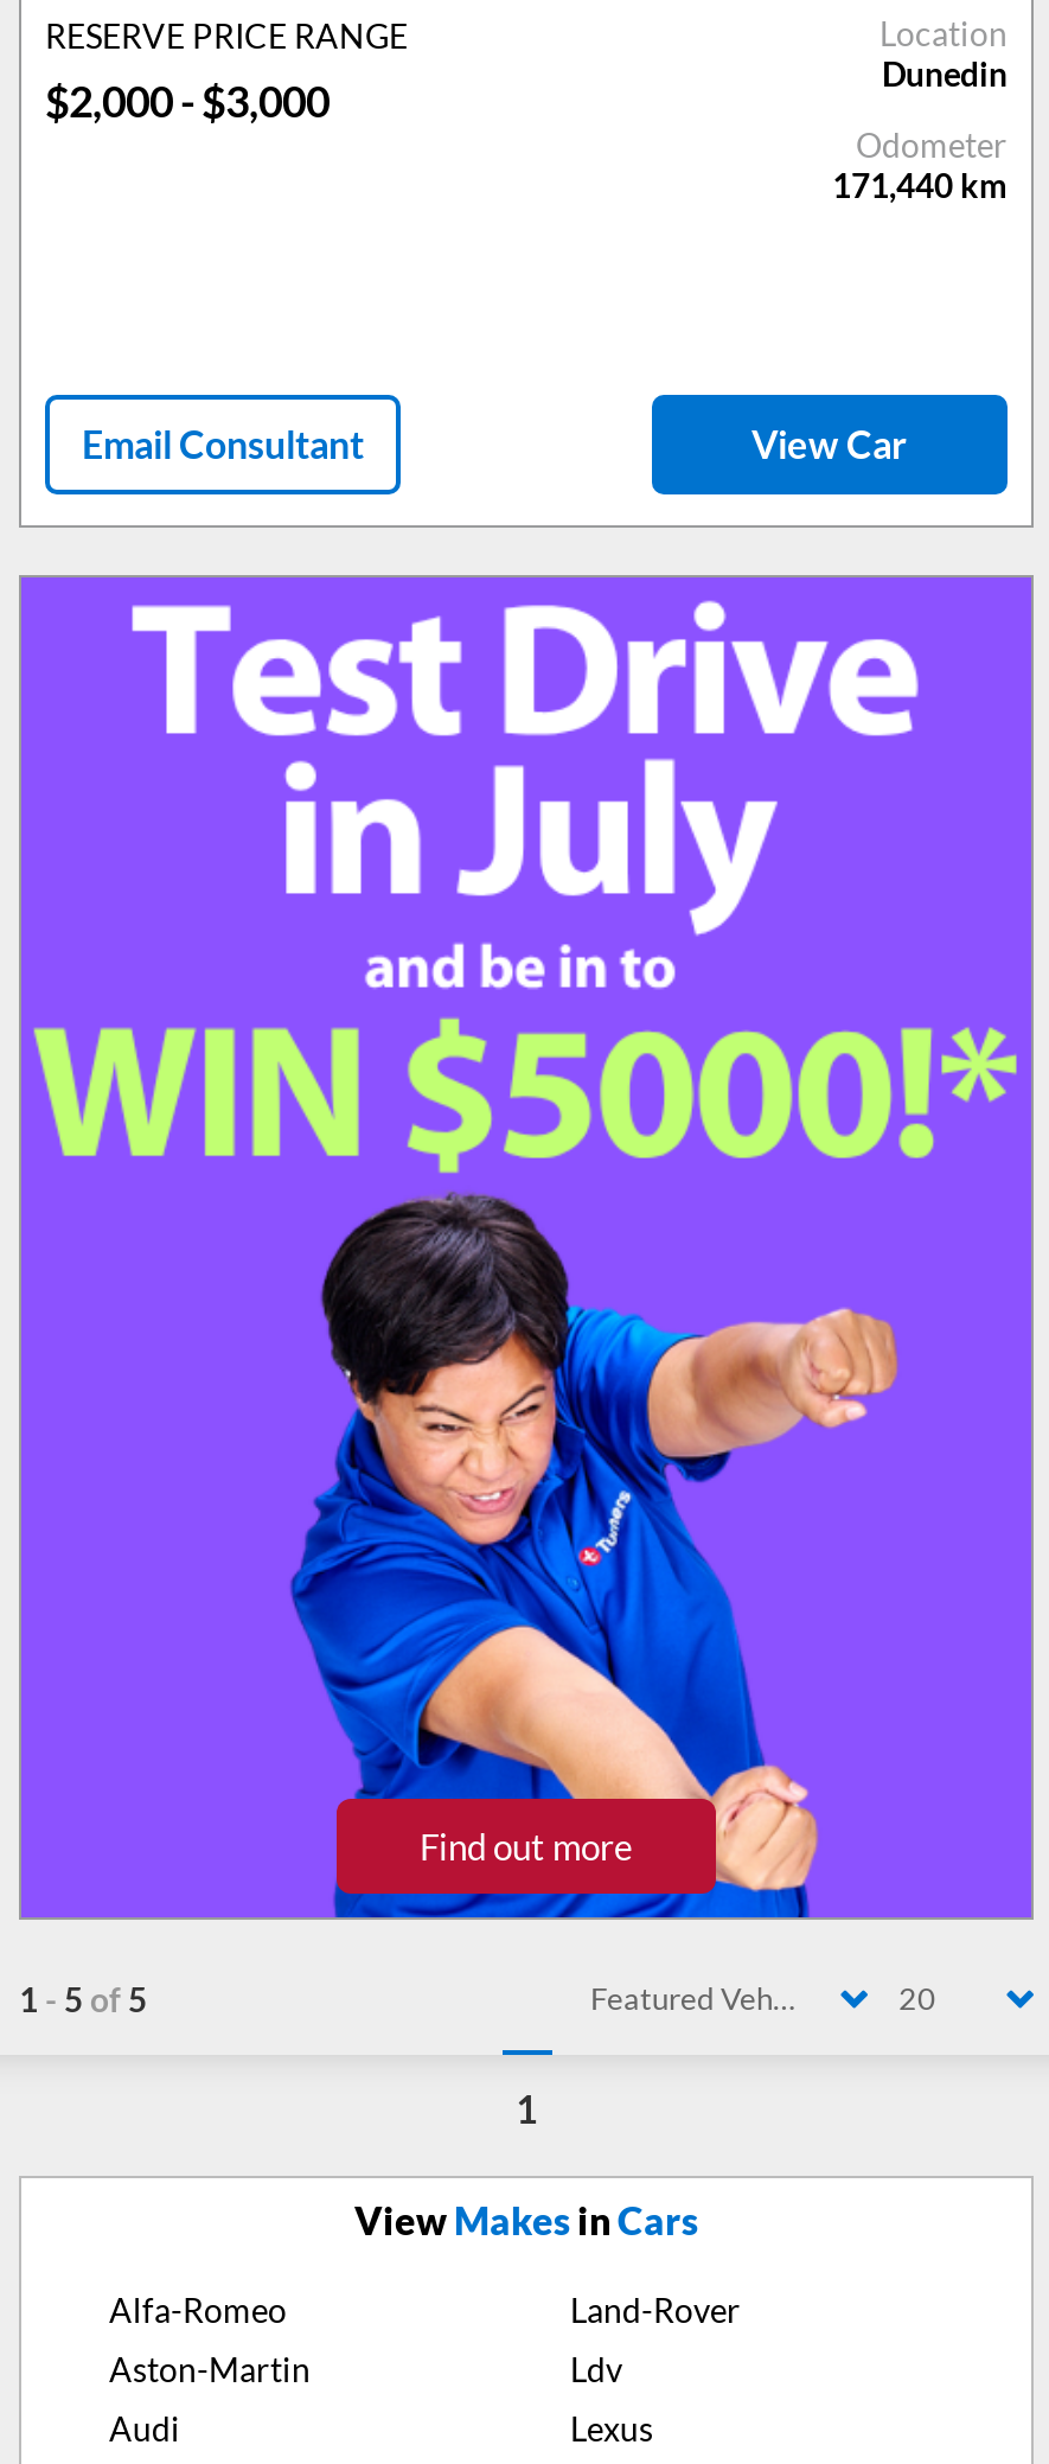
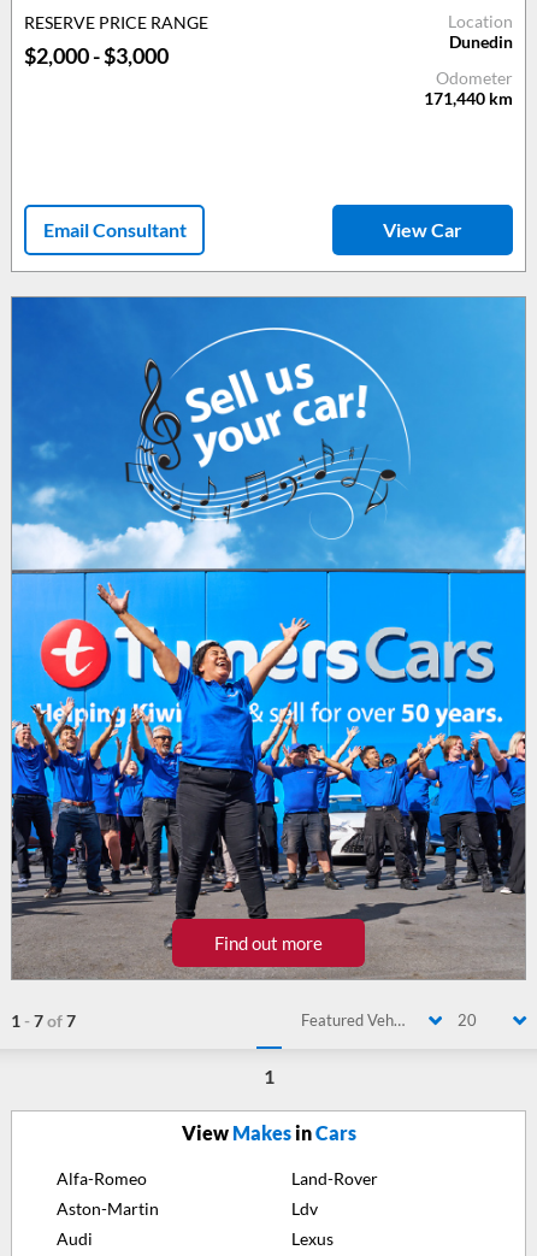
- [image]
- 1 - 5 of 5
+ [image]
+ 1 - 7 of 7
